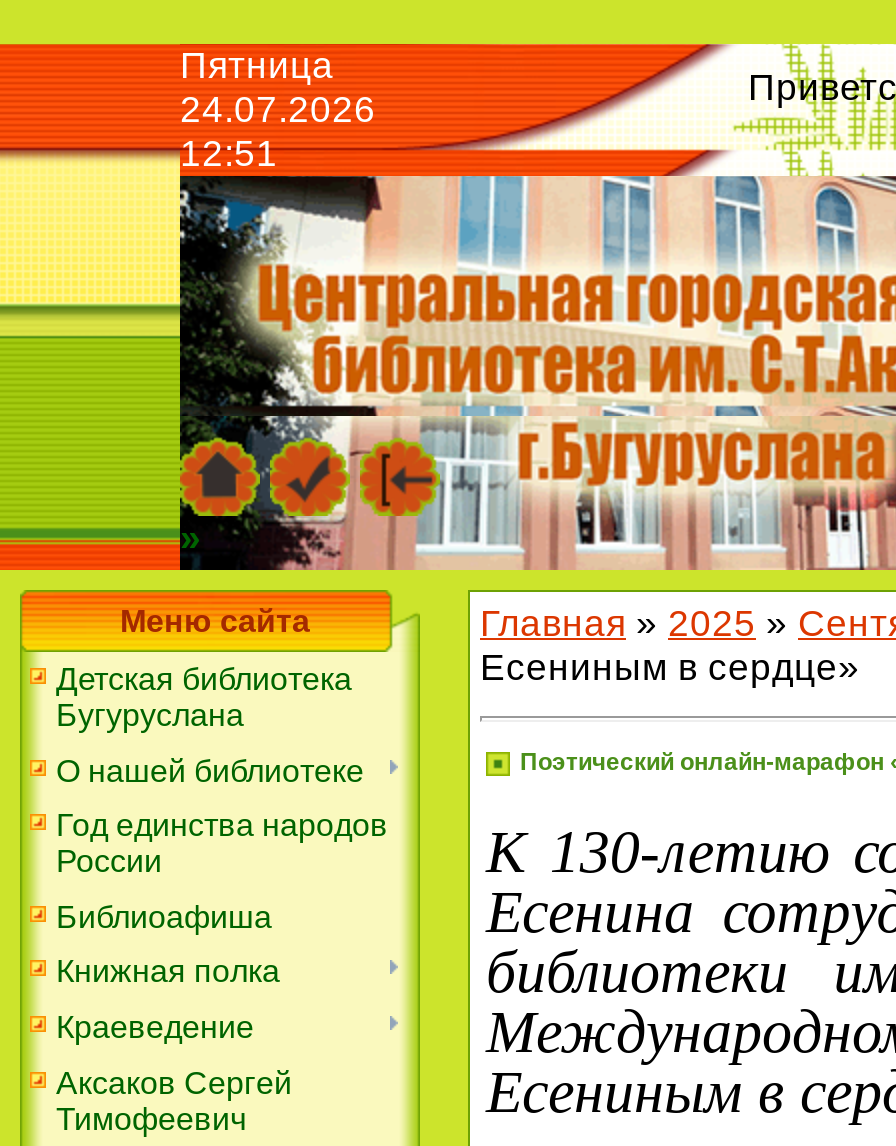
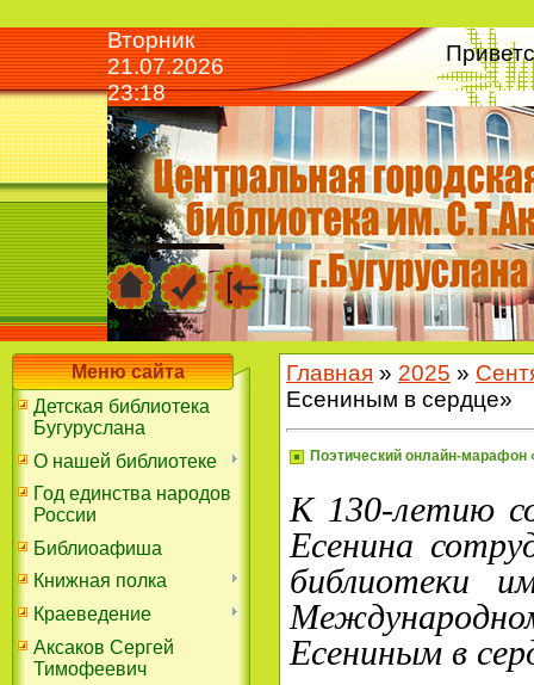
- Пятница
- 24.07.2026
- 12:51
+ Вторник
+ 21.07.2026
+ 23:18
